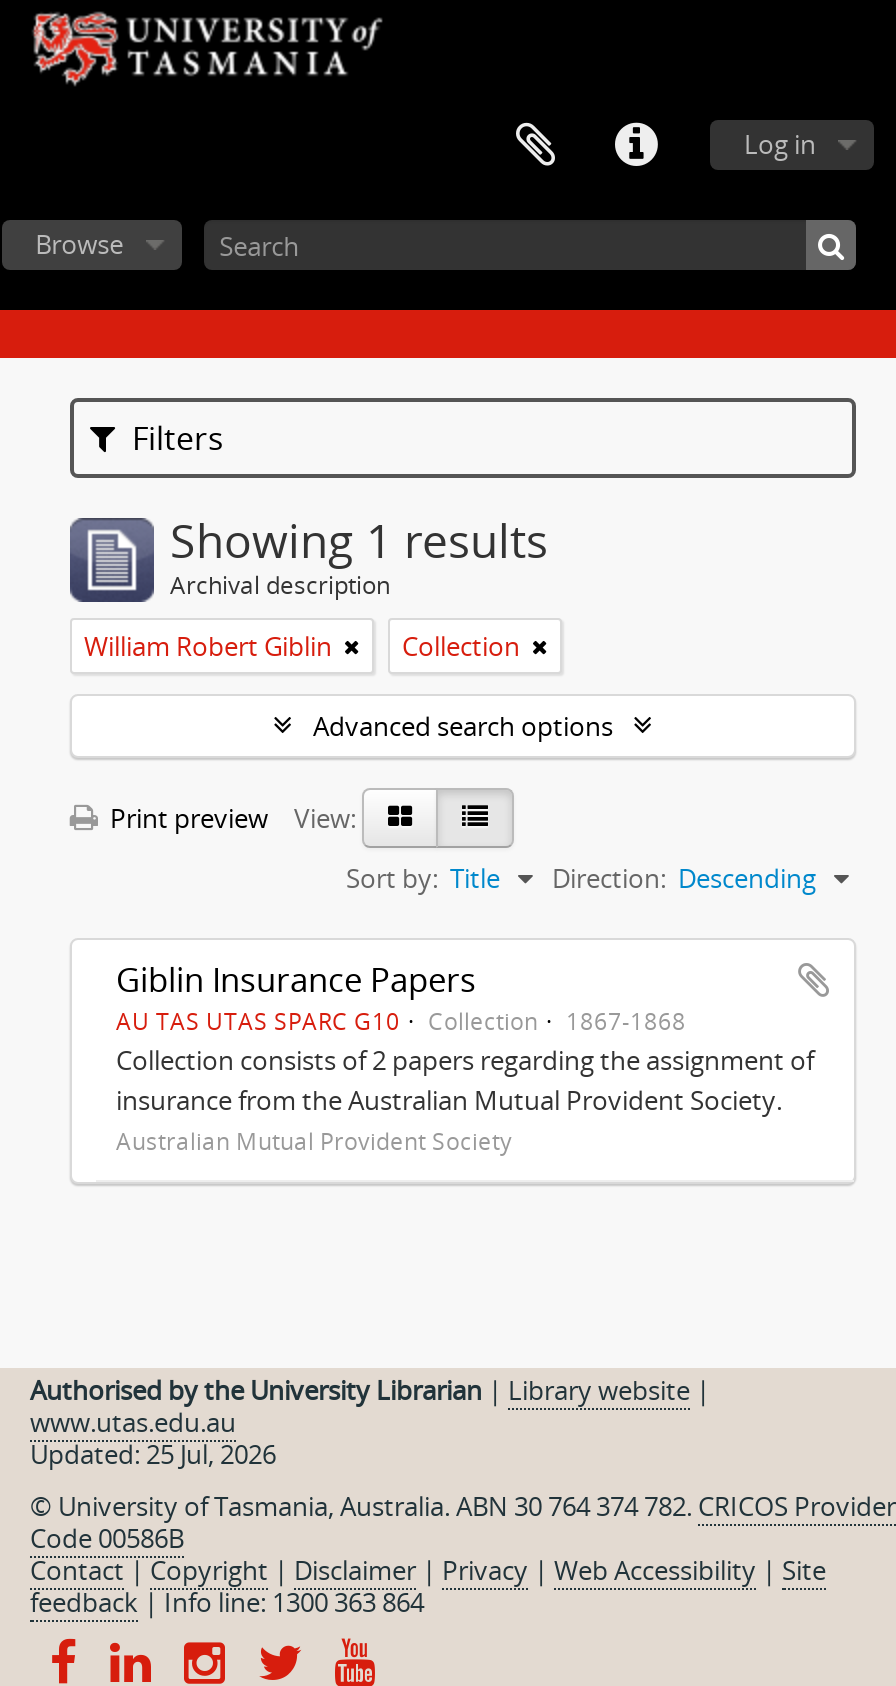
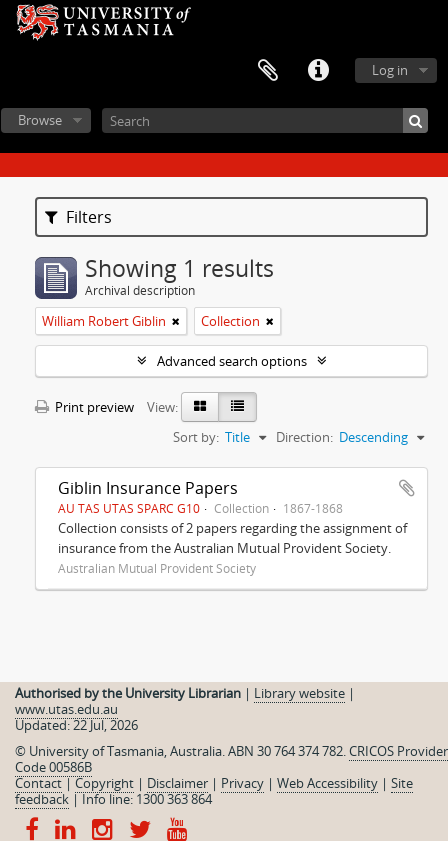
- Updated: 25 Jul, 2026
+ Updated: 22 Jul, 2026
